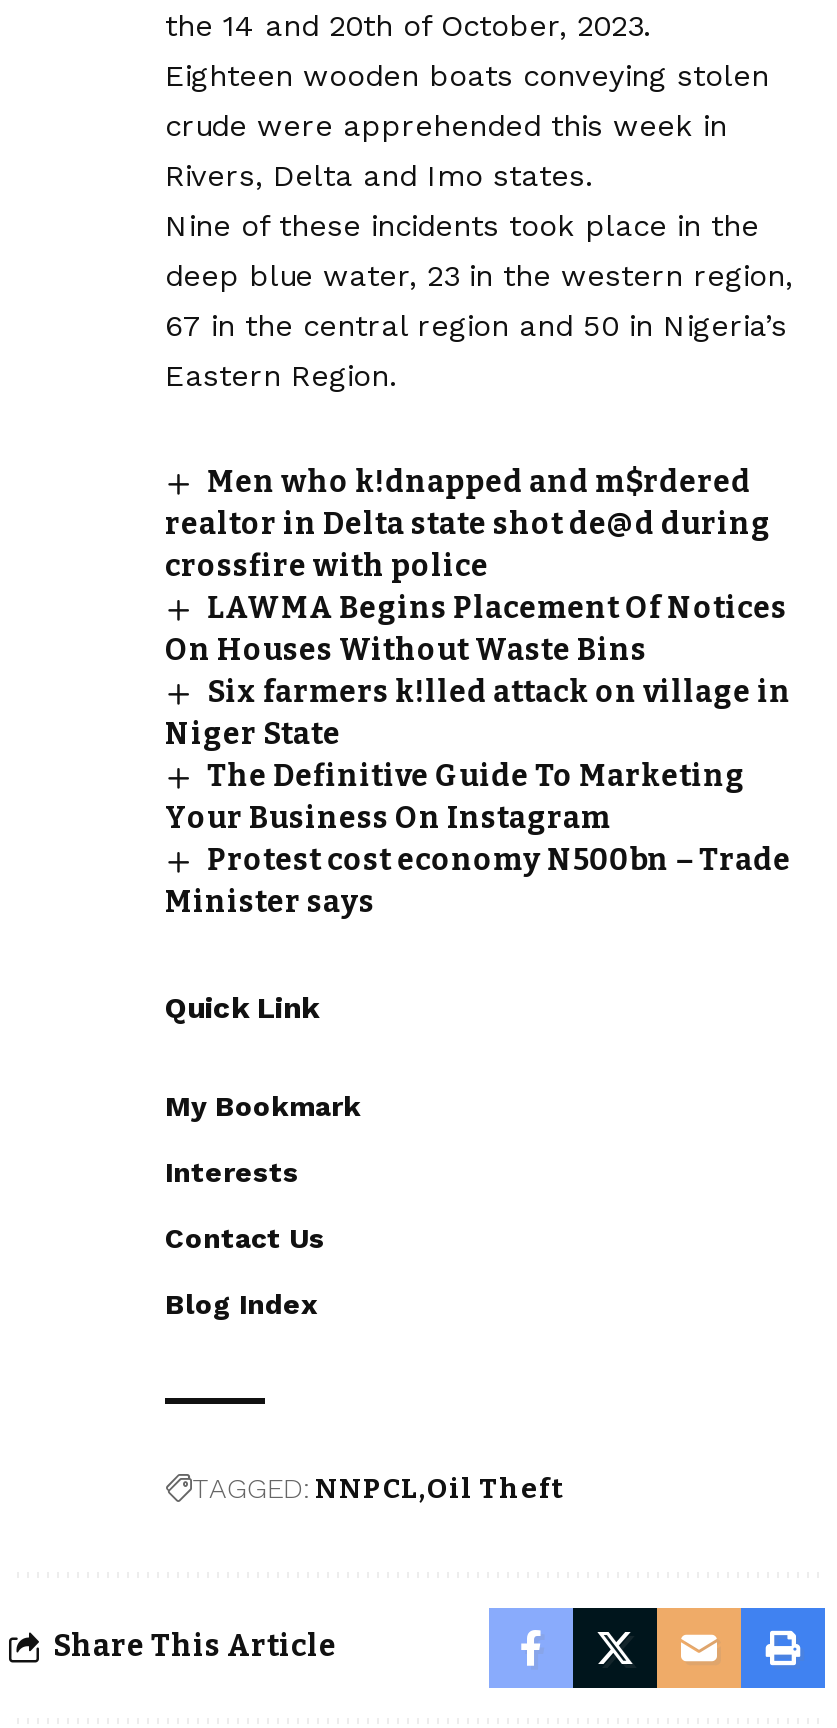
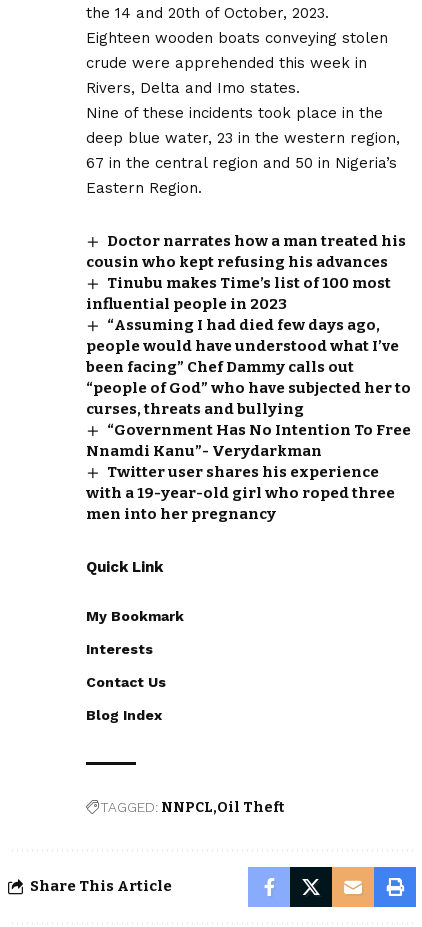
- Men who k!dnapped and m$rdered
- realtor in Delta state shot de@d during
- crossfire with police
- LAWMA Begins Placement Of Notices
- On Houses Without Waste Bins
- Six farmers k!lled attack on village in
- Niger State
- The Definitive Guide To Marketing
- Your Business On Instagram
- Protest cost economy N500bn – Trade
- Minister says
+ Doctor narrates how a man treated his
+ cousin who kept refusing his advances
+ Tinubu makes Time’s list of 100 most
+ influential people in 2023
+ “Assuming I had died few days ago,
+ people would have understood what I’ve
+ been facing” Chef Dammy calls out
+ “people of God” who have subjected her to
+ curses, threats and bullying
+ “Government Has No Intention To Free
+ Nnamdi Kanu”- Verydarkman
+ Twitter user shares his experience
+ with a 19-year-old girl who roped three
+ men into her pregnancy
